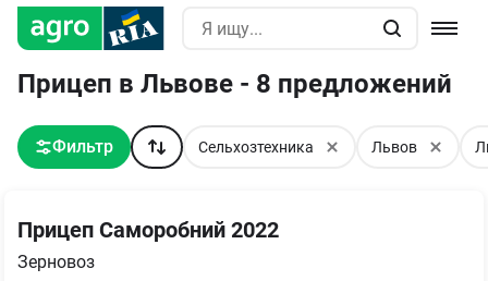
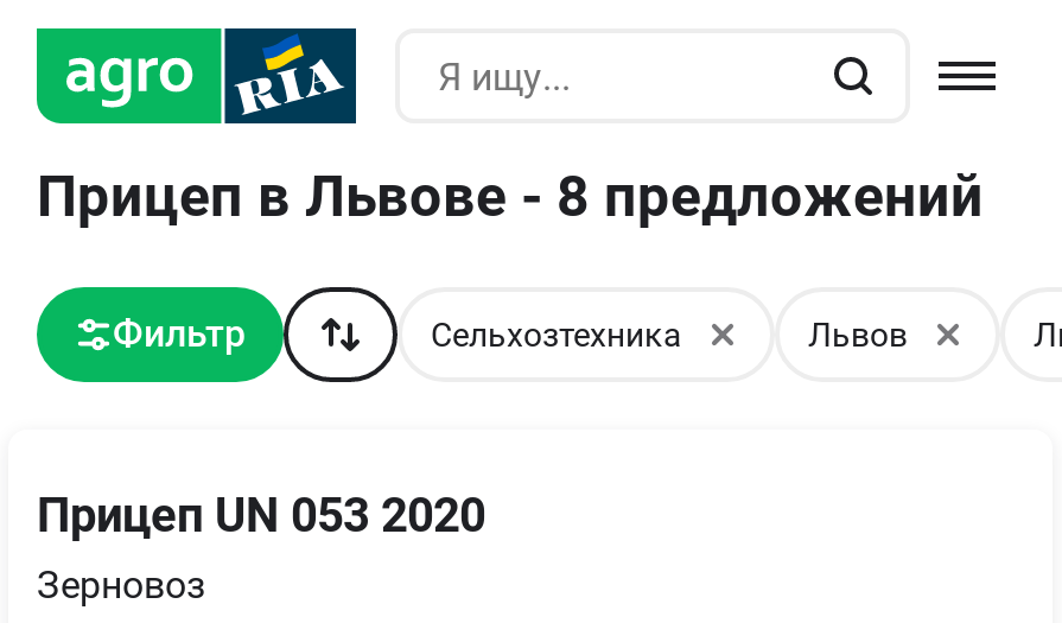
- Прицеп Саморобний 2022
+ Прицеп UN 053 2020
